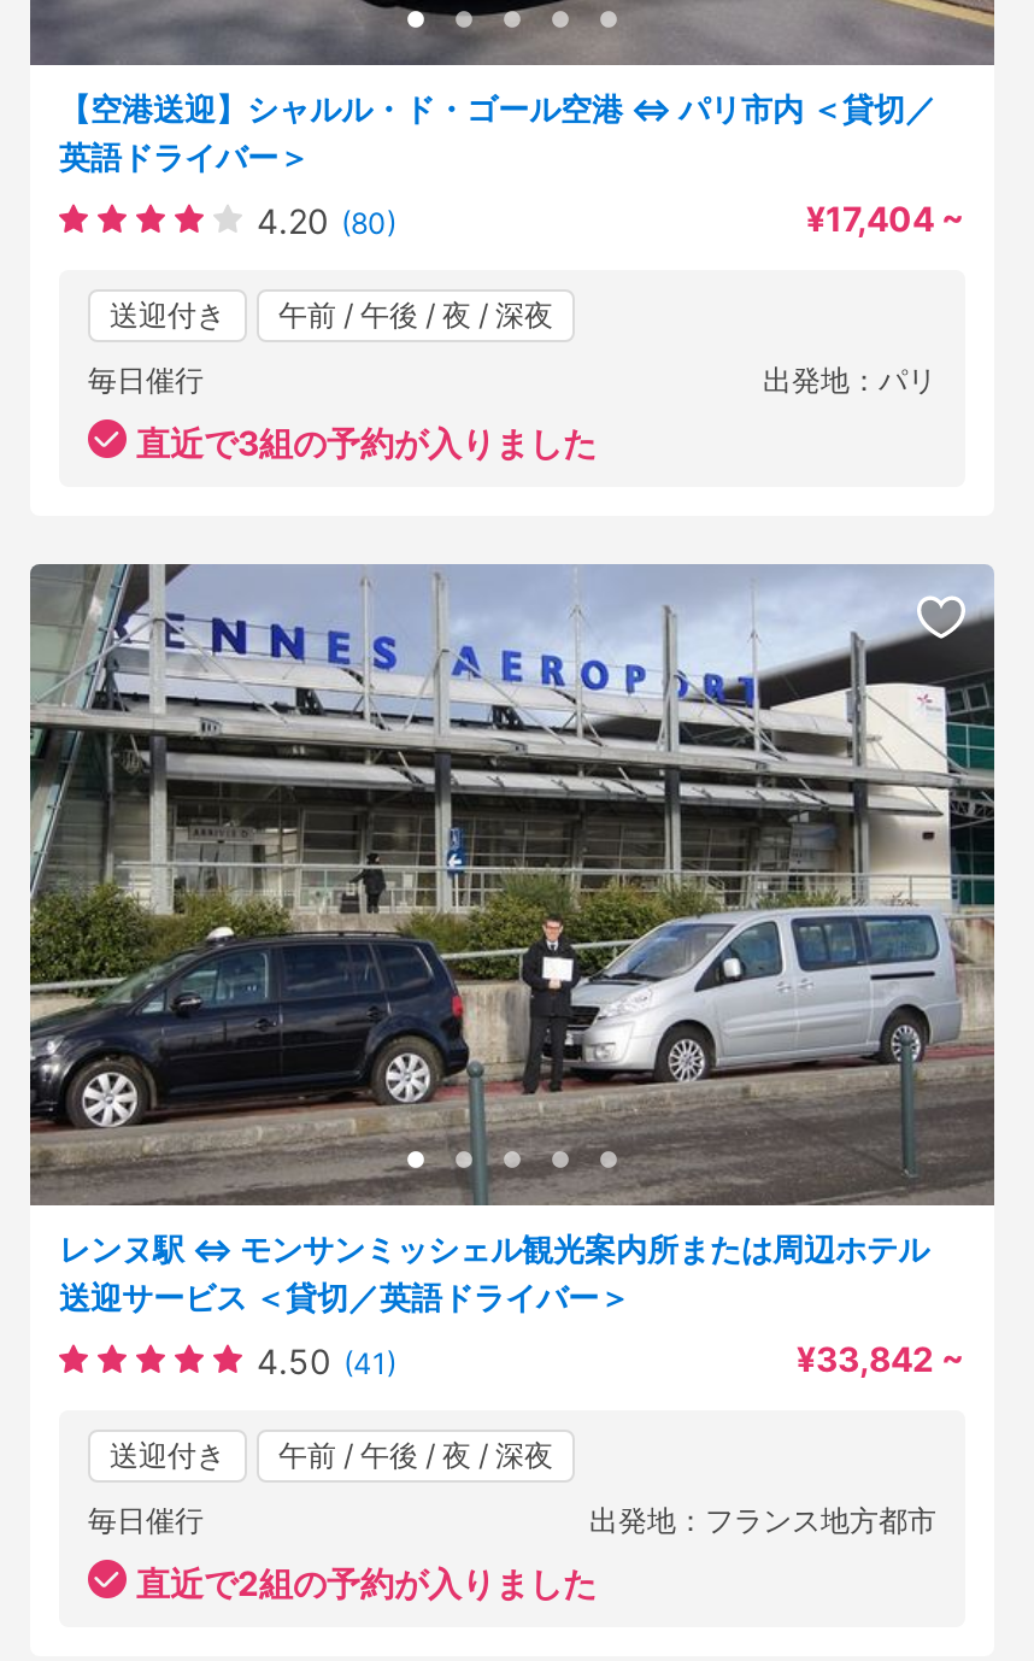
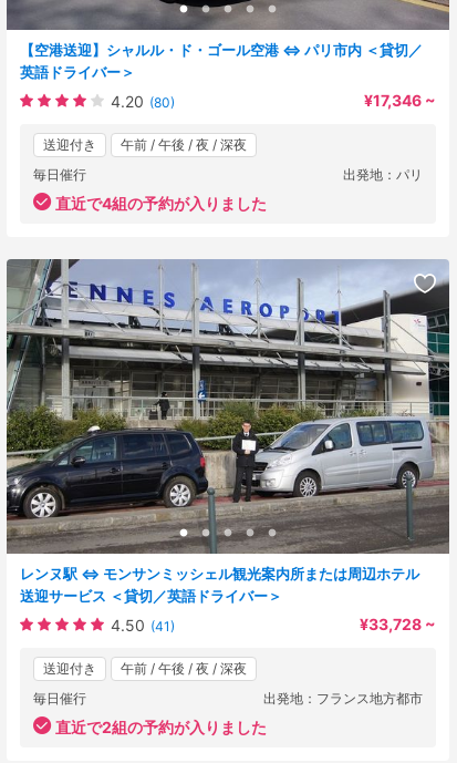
- ¥17,404 ~
+ ¥17,346 ~

- 直近で3組の予約が入りました
+ 直近で4組の予約が入りました

- ¥33,842 ~
+ ¥33,728 ~
